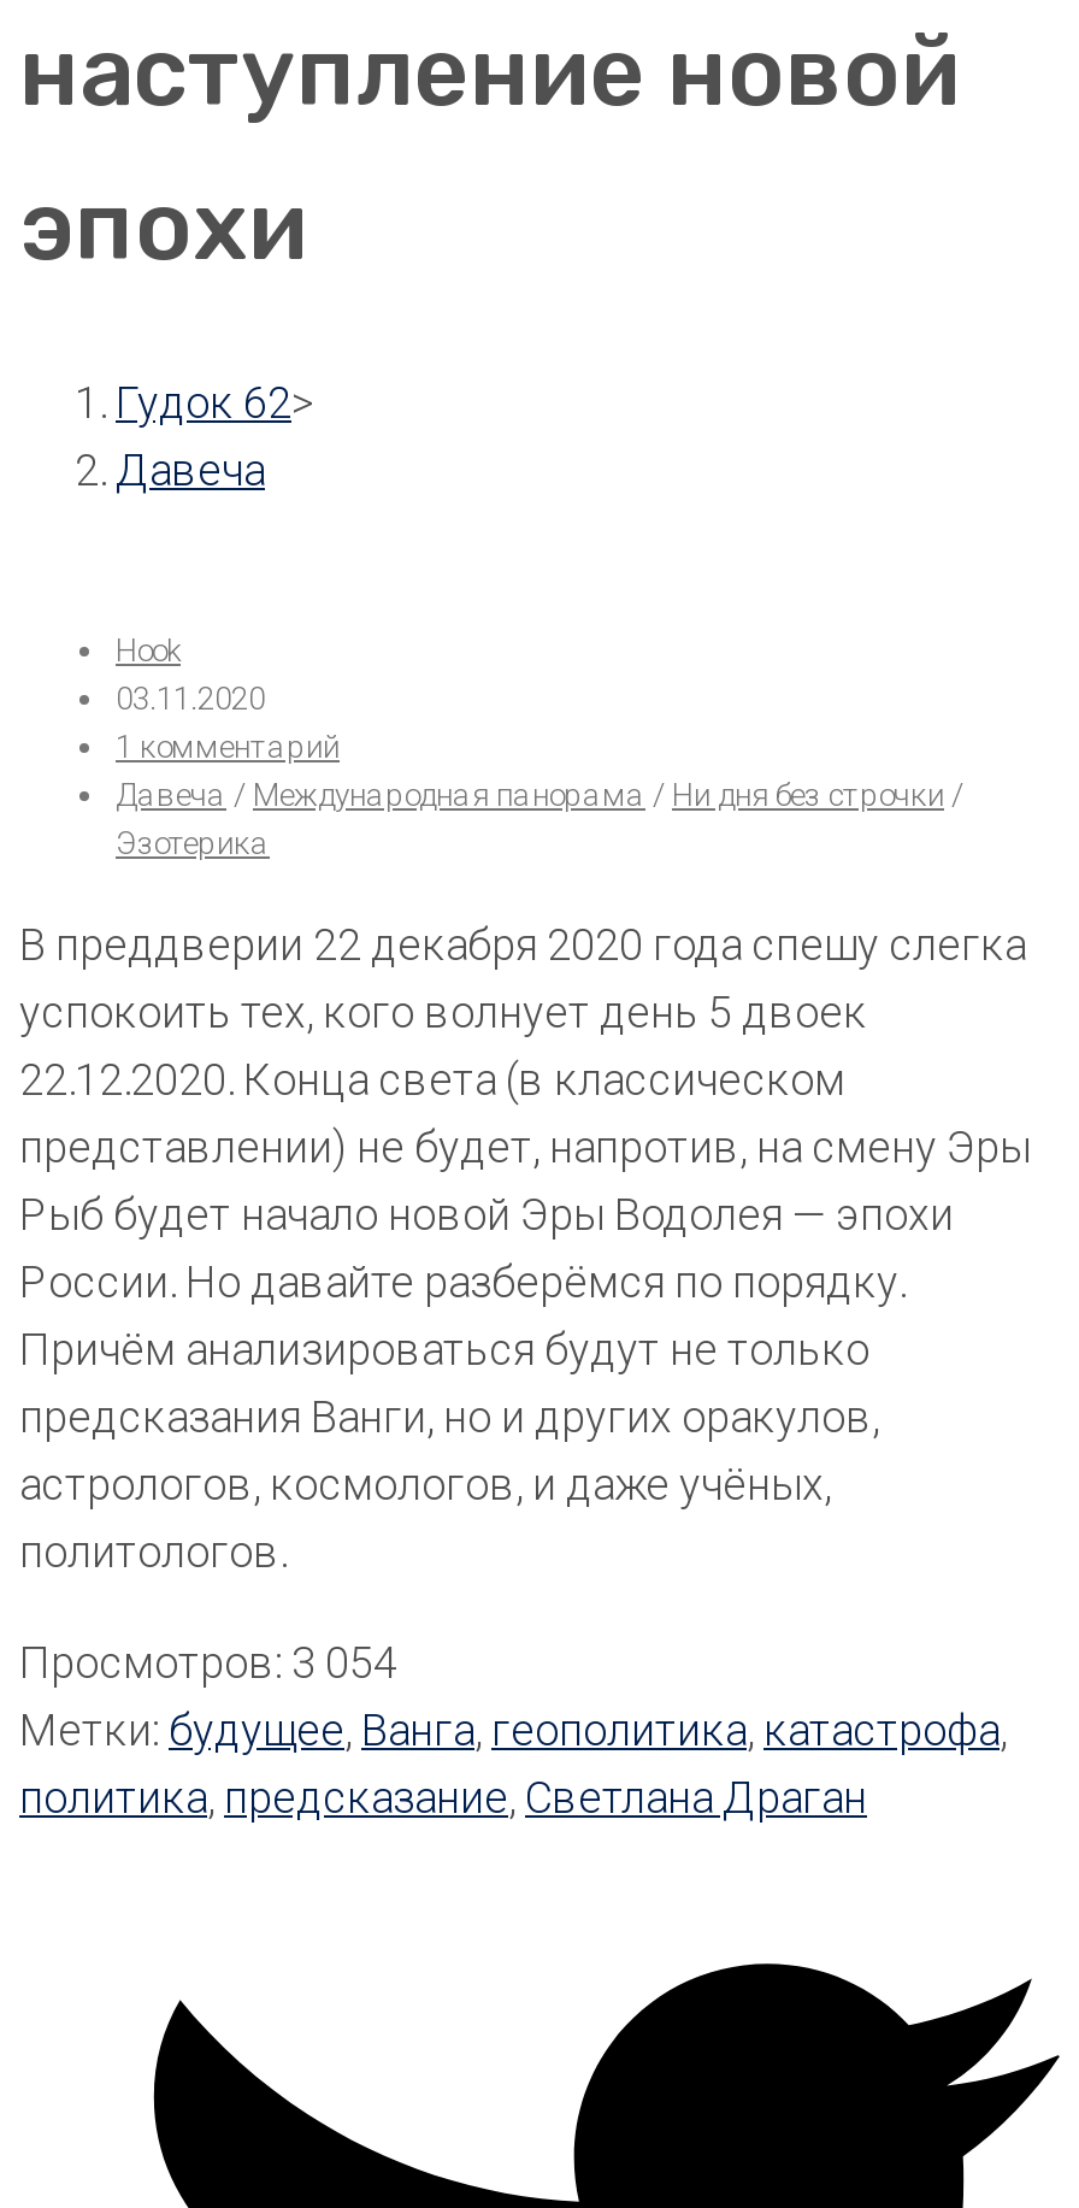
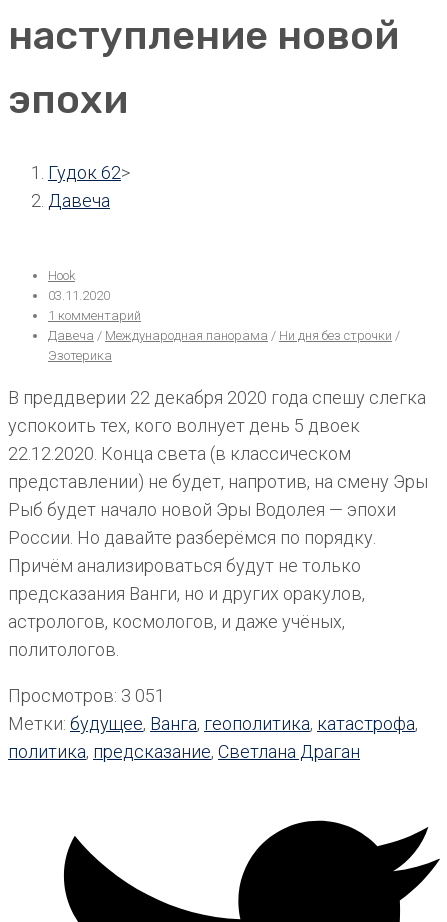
- Просмотров: 3 054
+ Просмотров: 3 051
